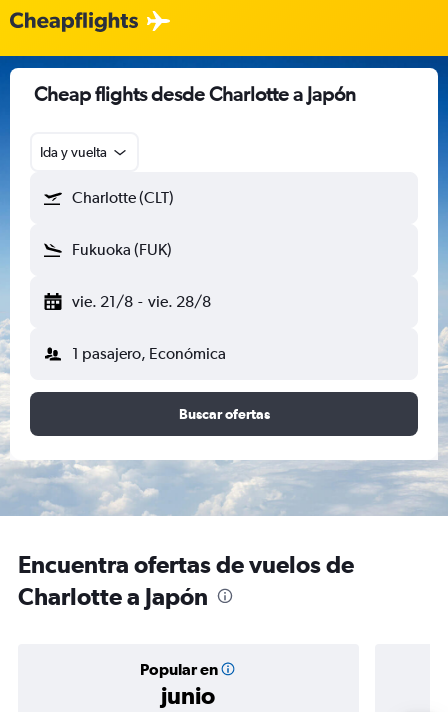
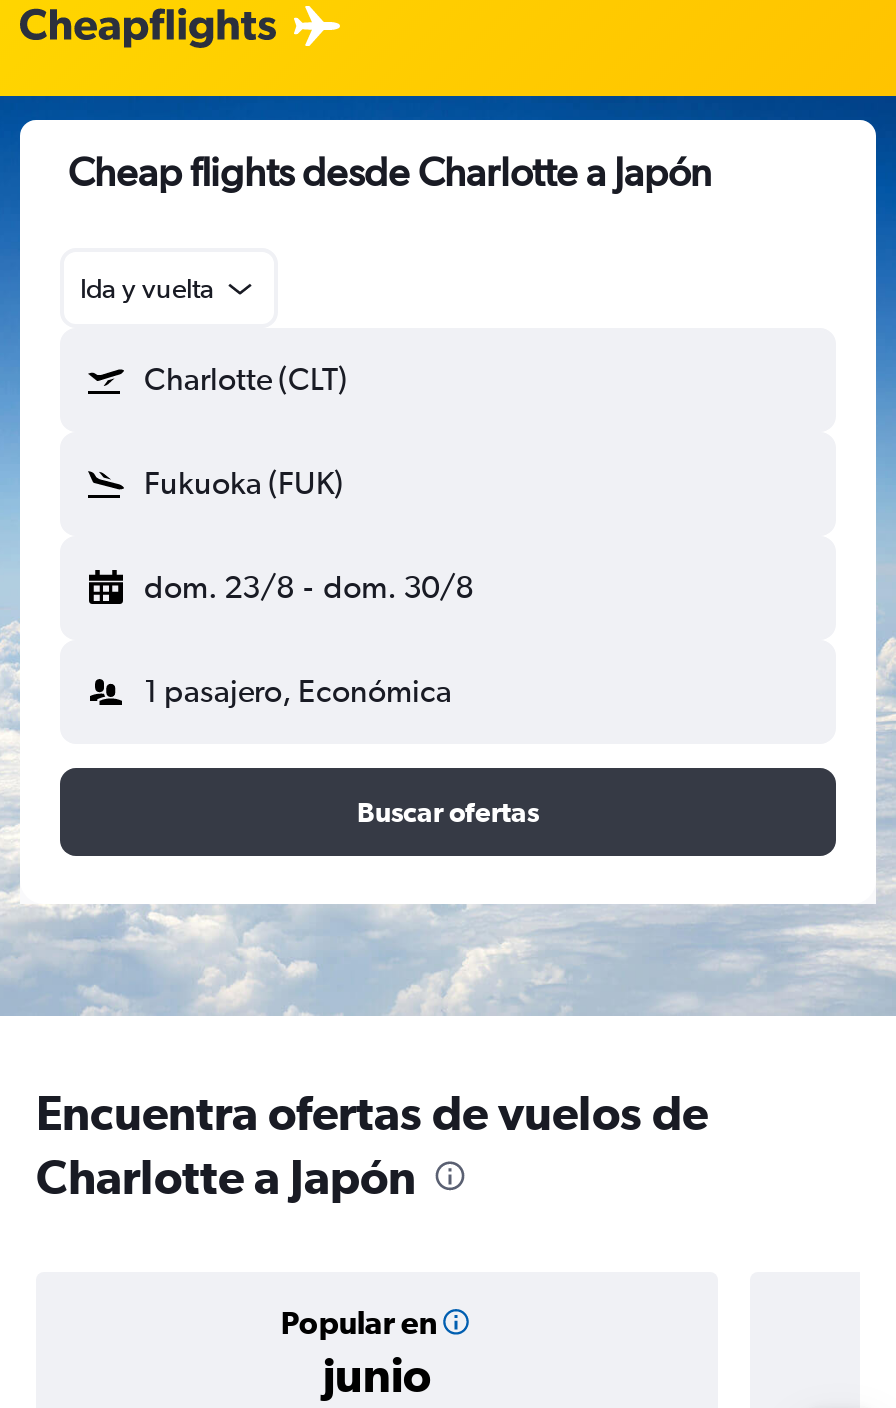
- vie. 21/8 - vie. 28/8
+ dom. 23/8 - dom. 30/8
